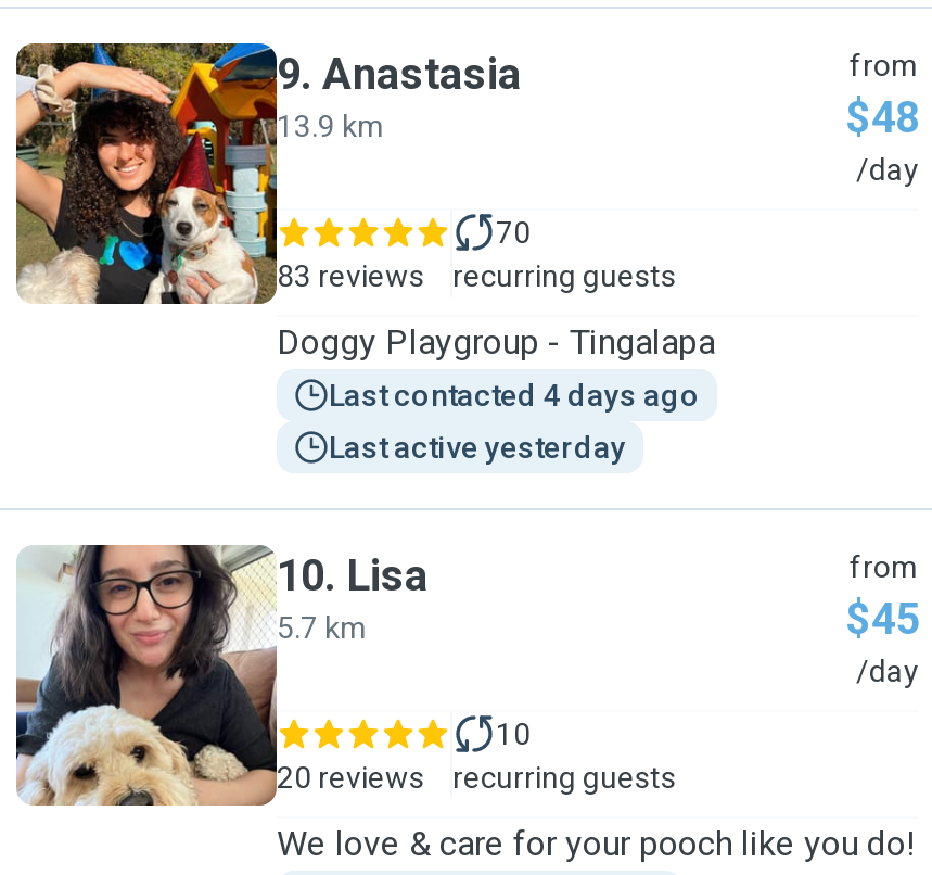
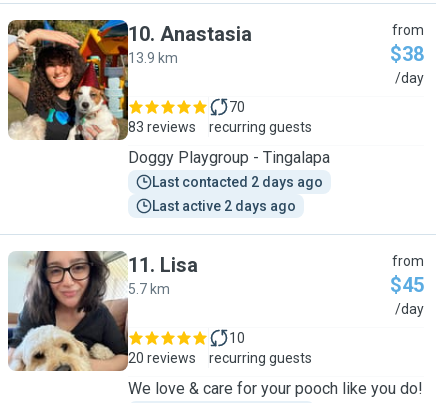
- 9. Anastasia
+ 10. Anastasia

- $48
+ $38

- Last contacted 4 days ago
+ Last contacted 2 days ago

- Last active yesterday
+ Last active 2 days ago

- 10. Lisa
+ 11. Lisa
